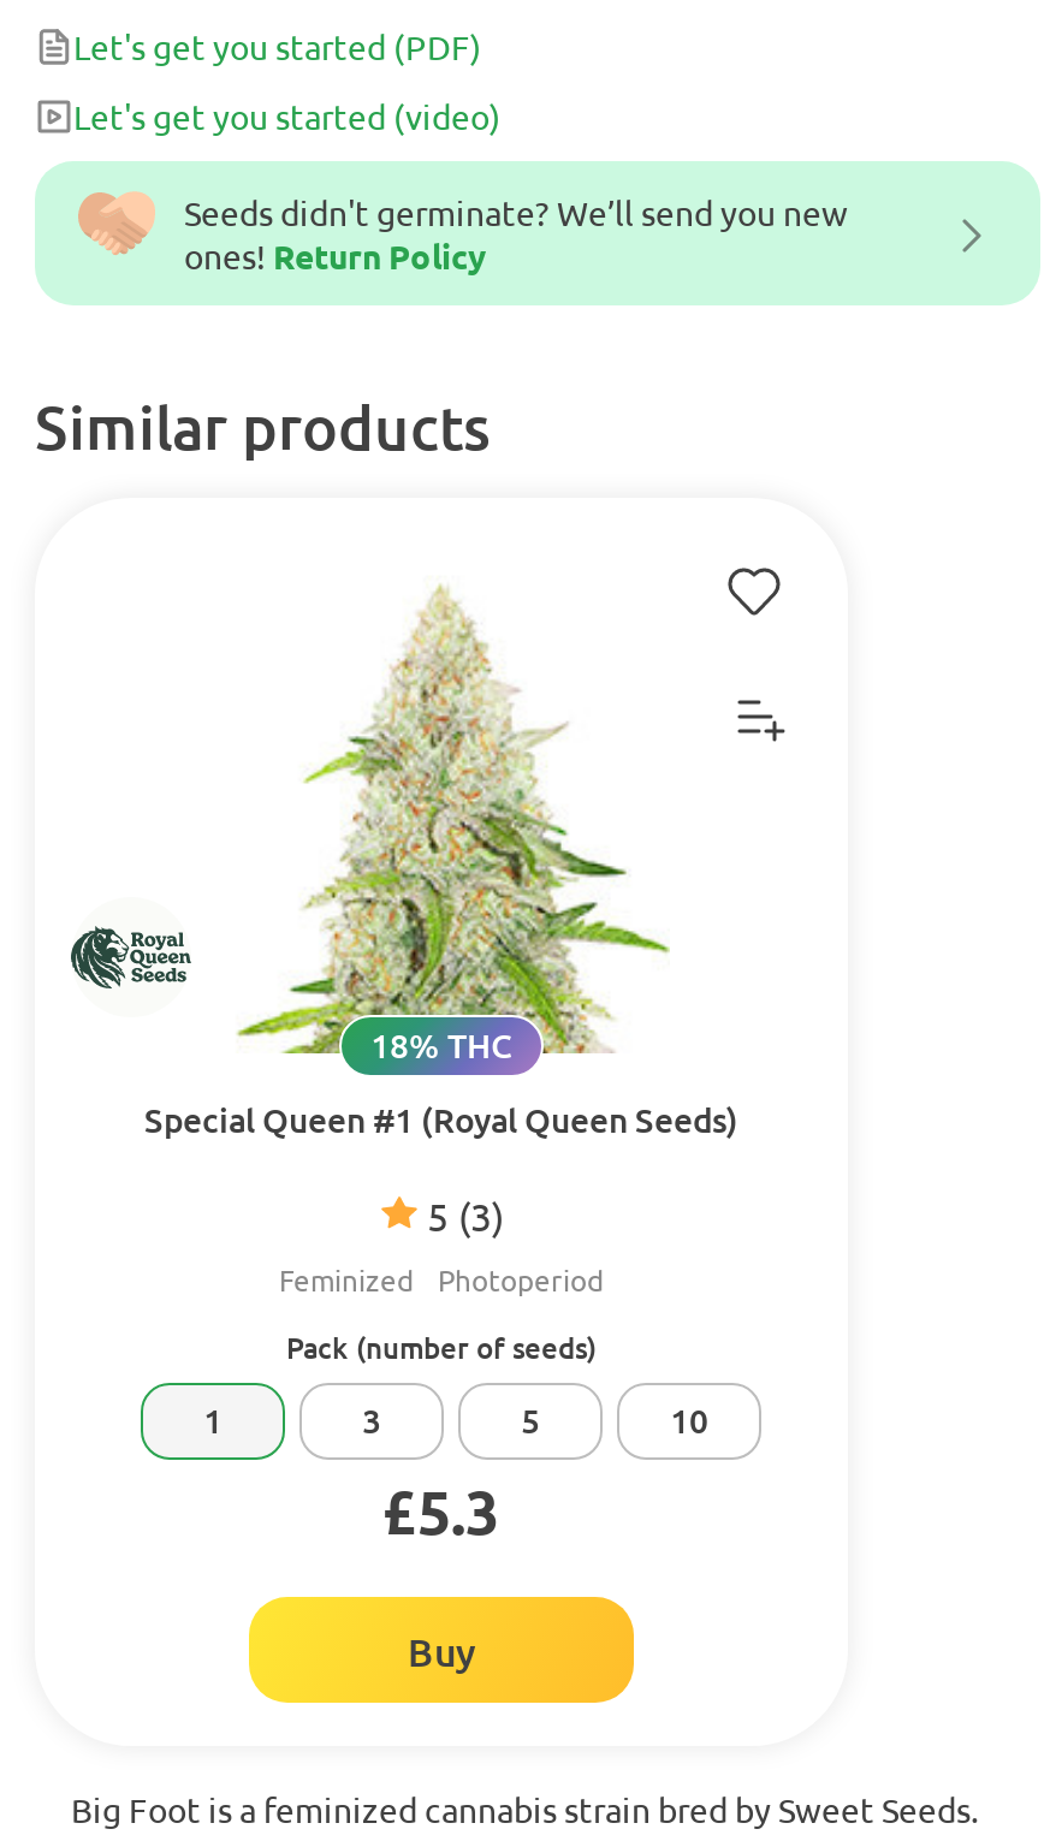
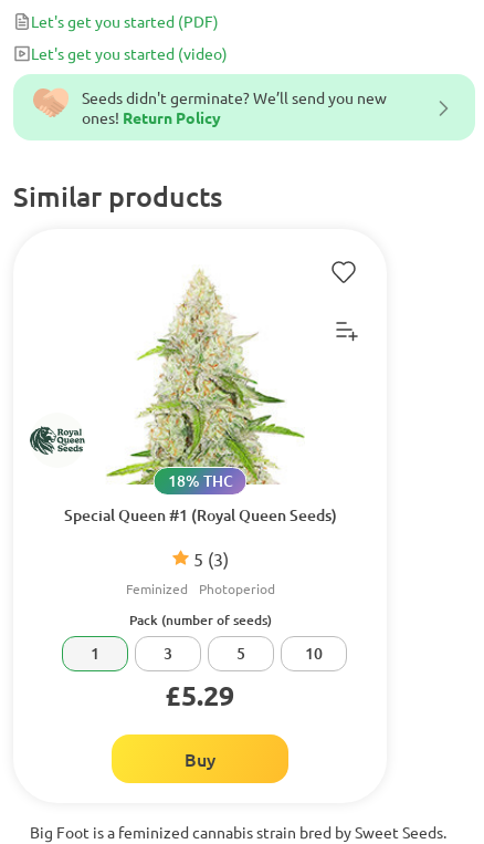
- £5.3
+ £5.29
